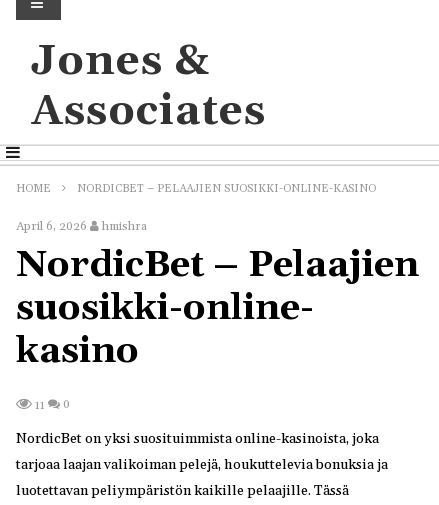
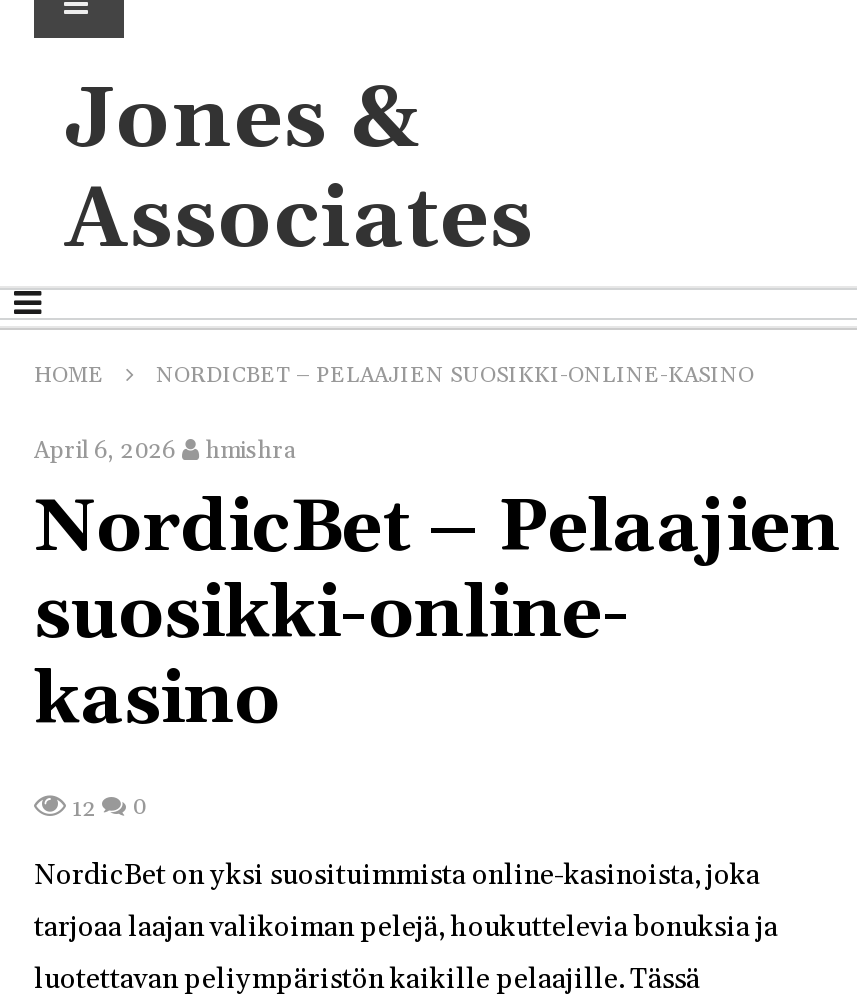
- 11 0
+ 12 0
